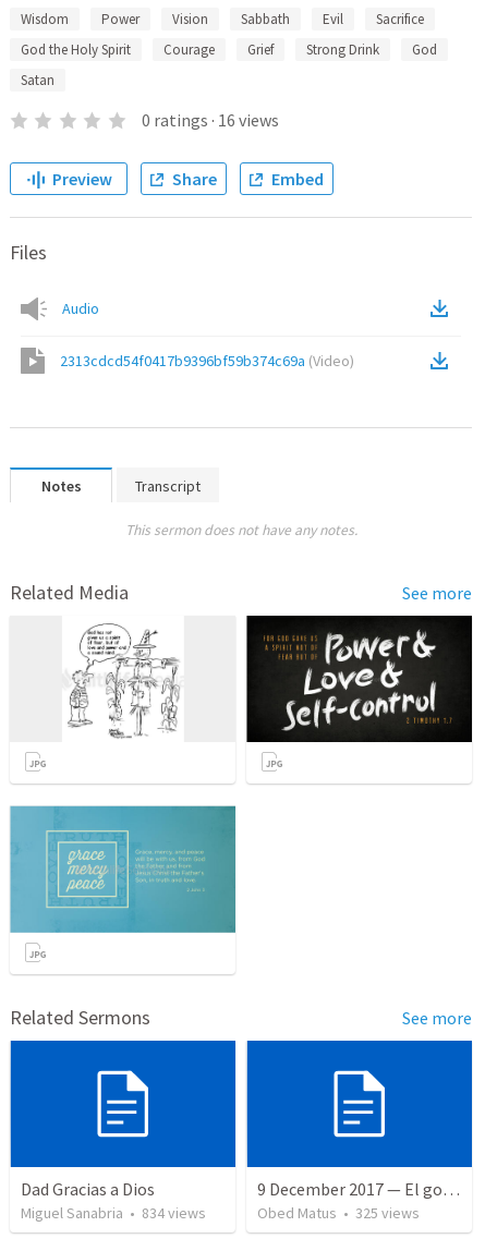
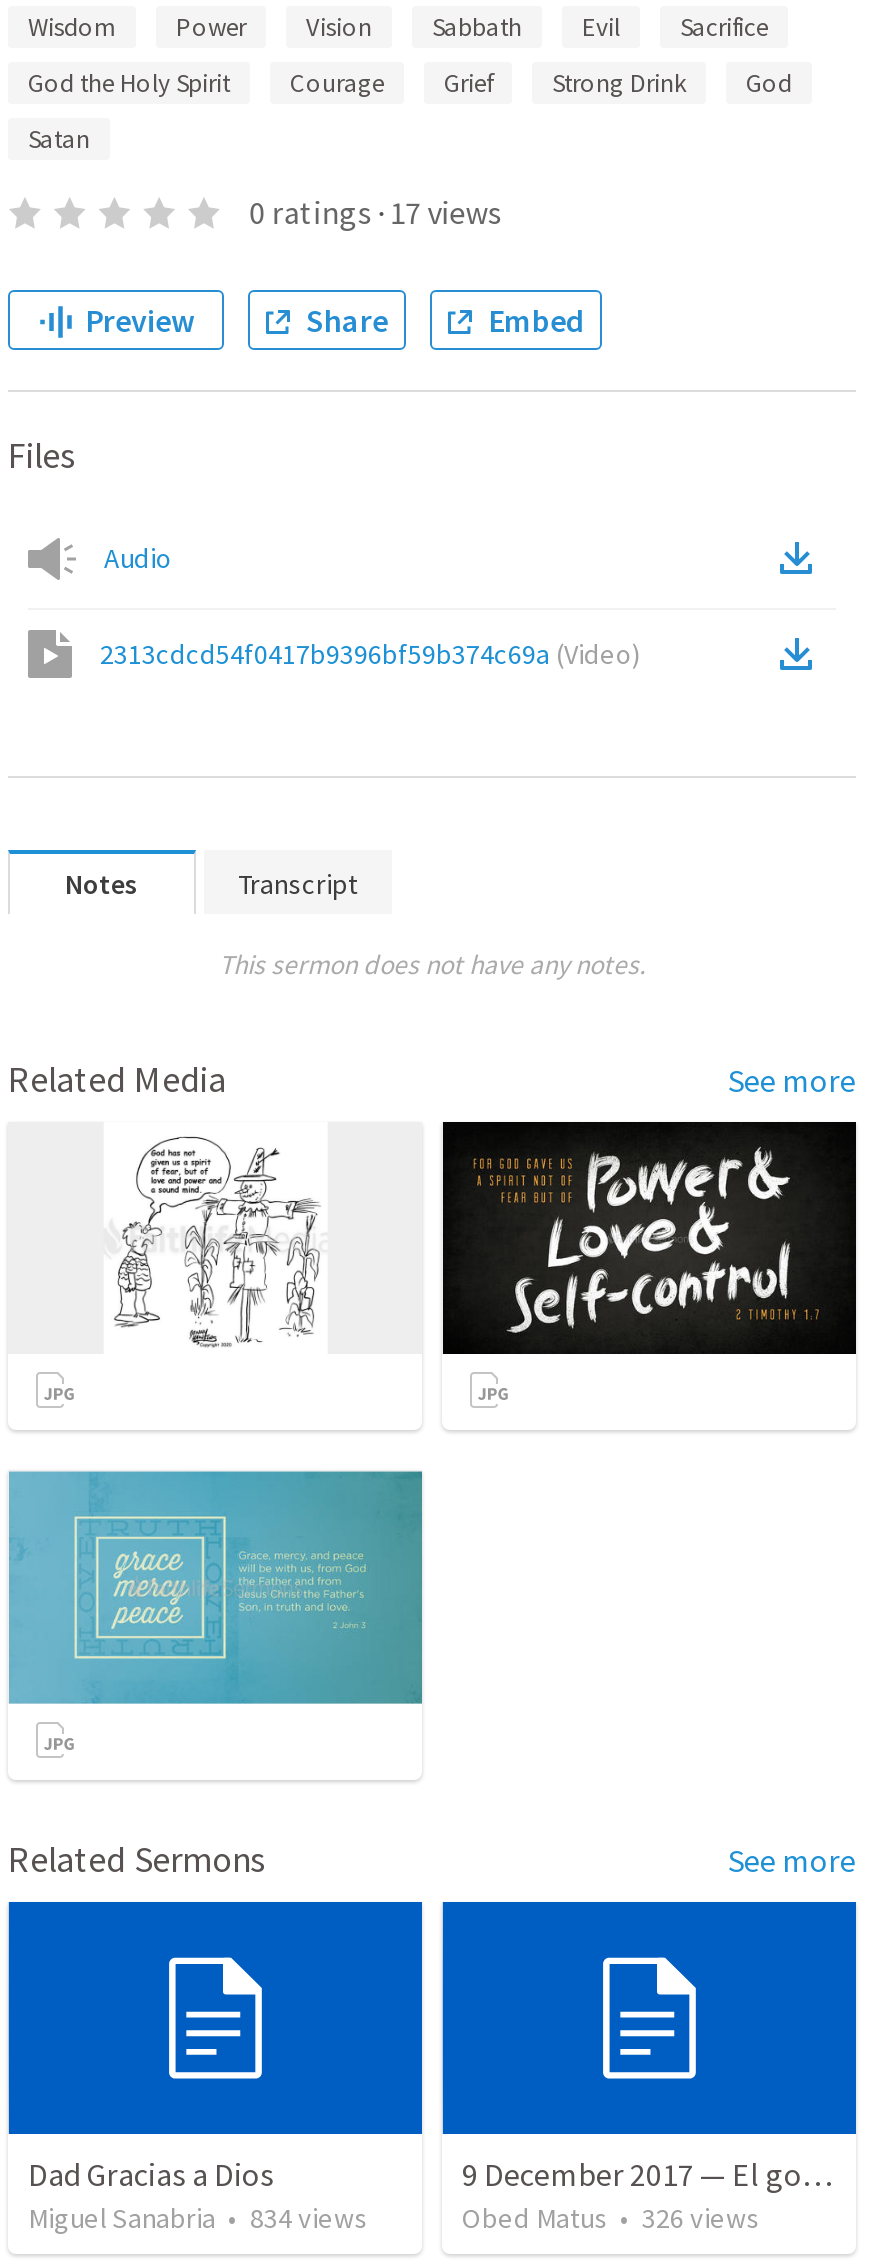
- 0 ratings · 16 views
+ 0 ratings · 17 views

- Obed Matus • 325 views
+ Obed Matus • 326 views
